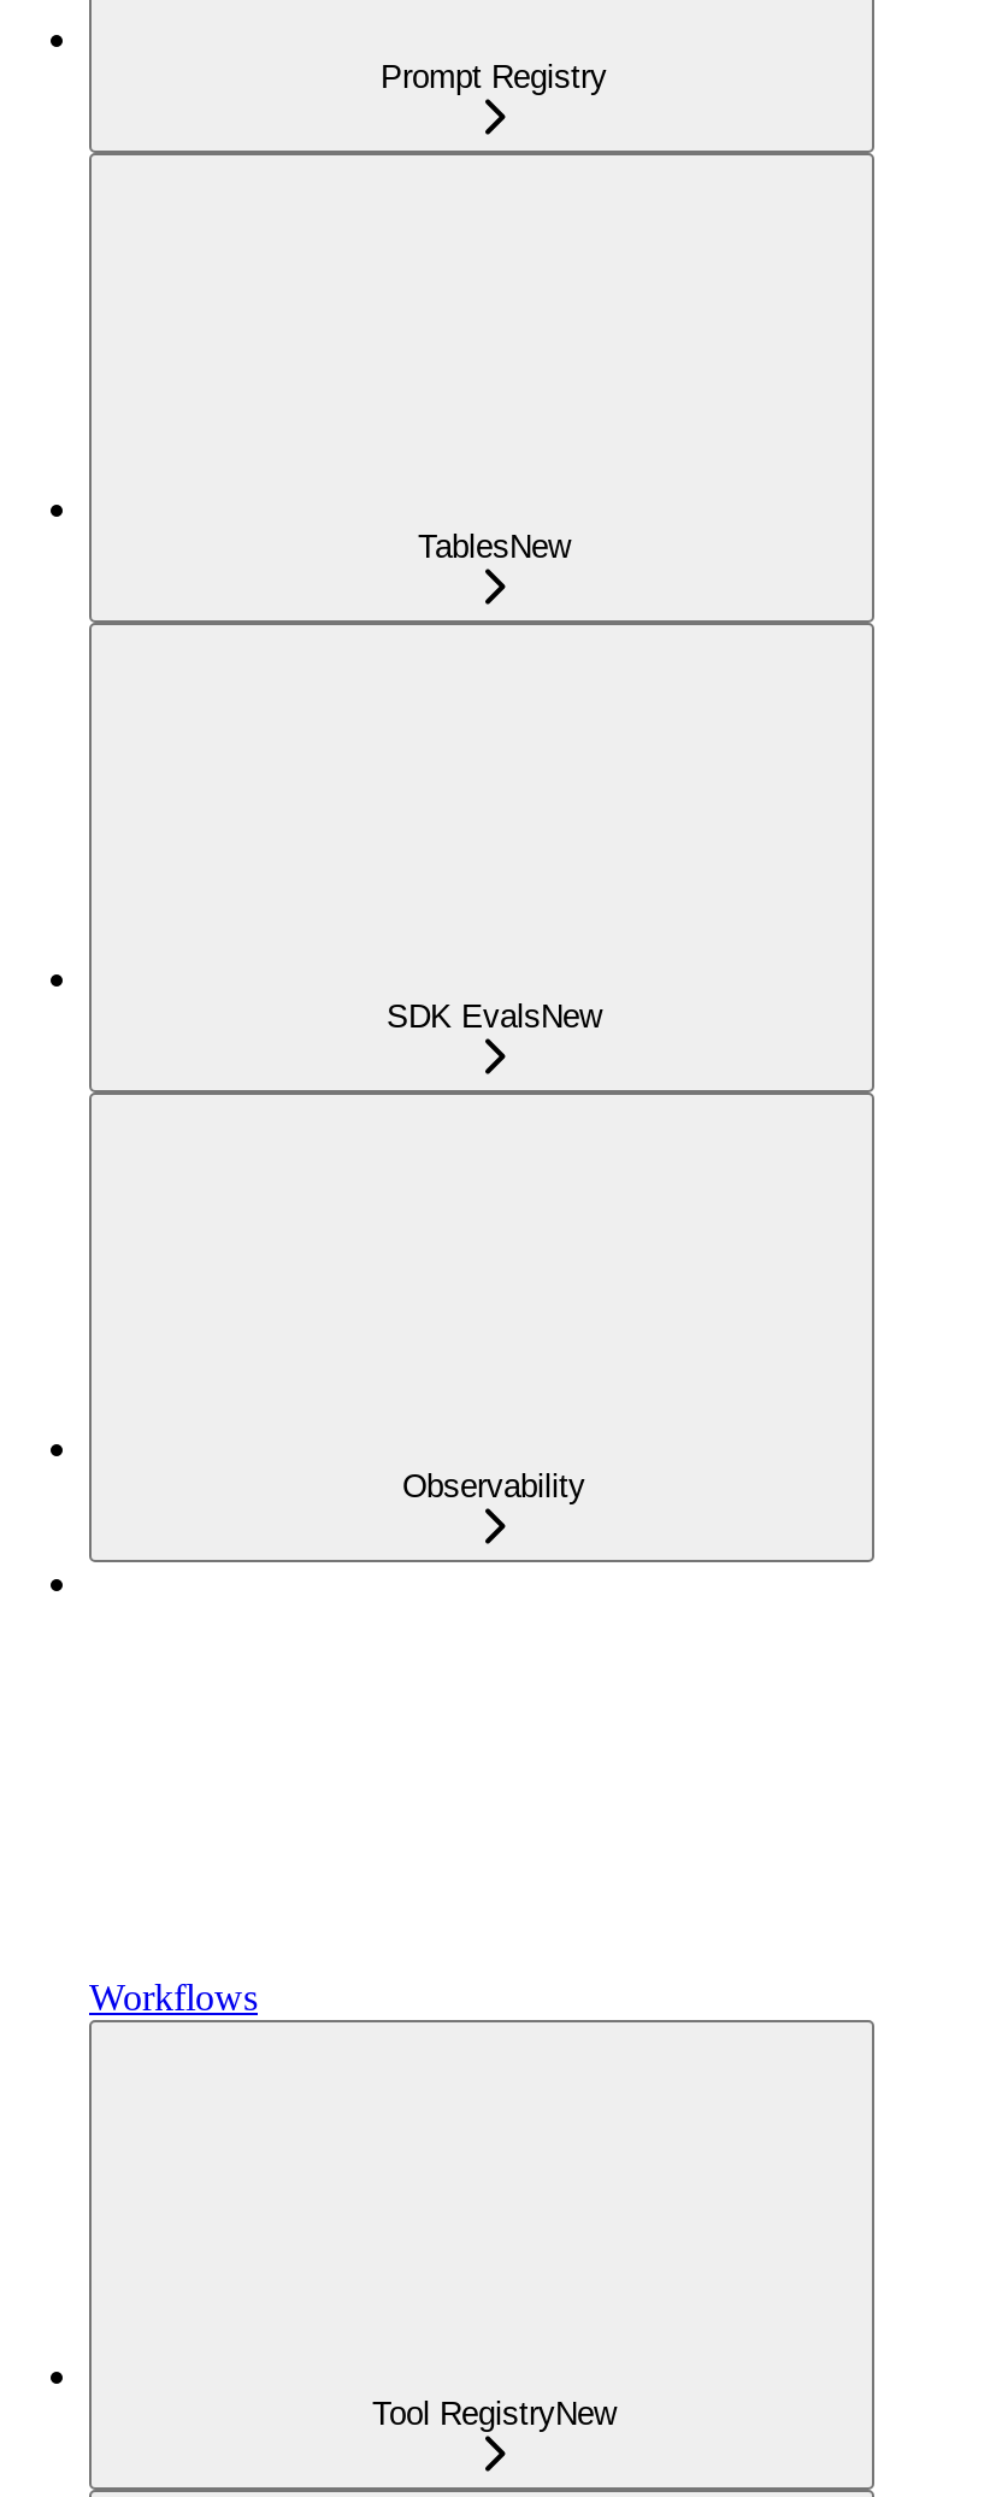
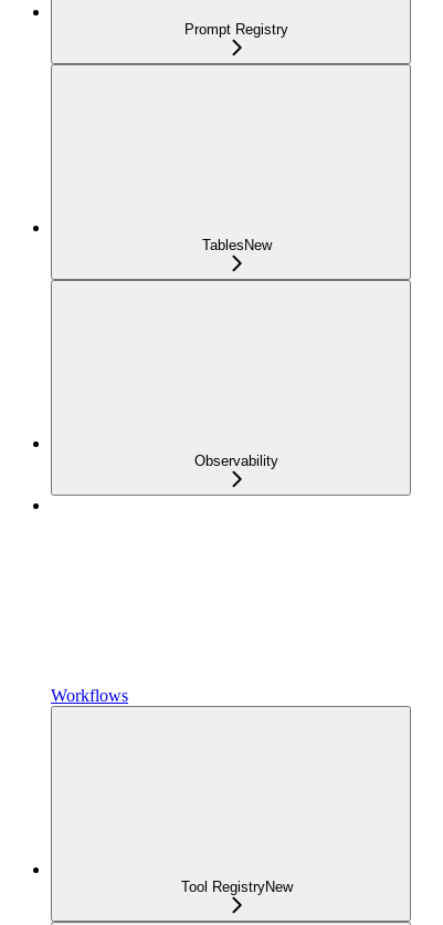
- SDK EvalsNew
